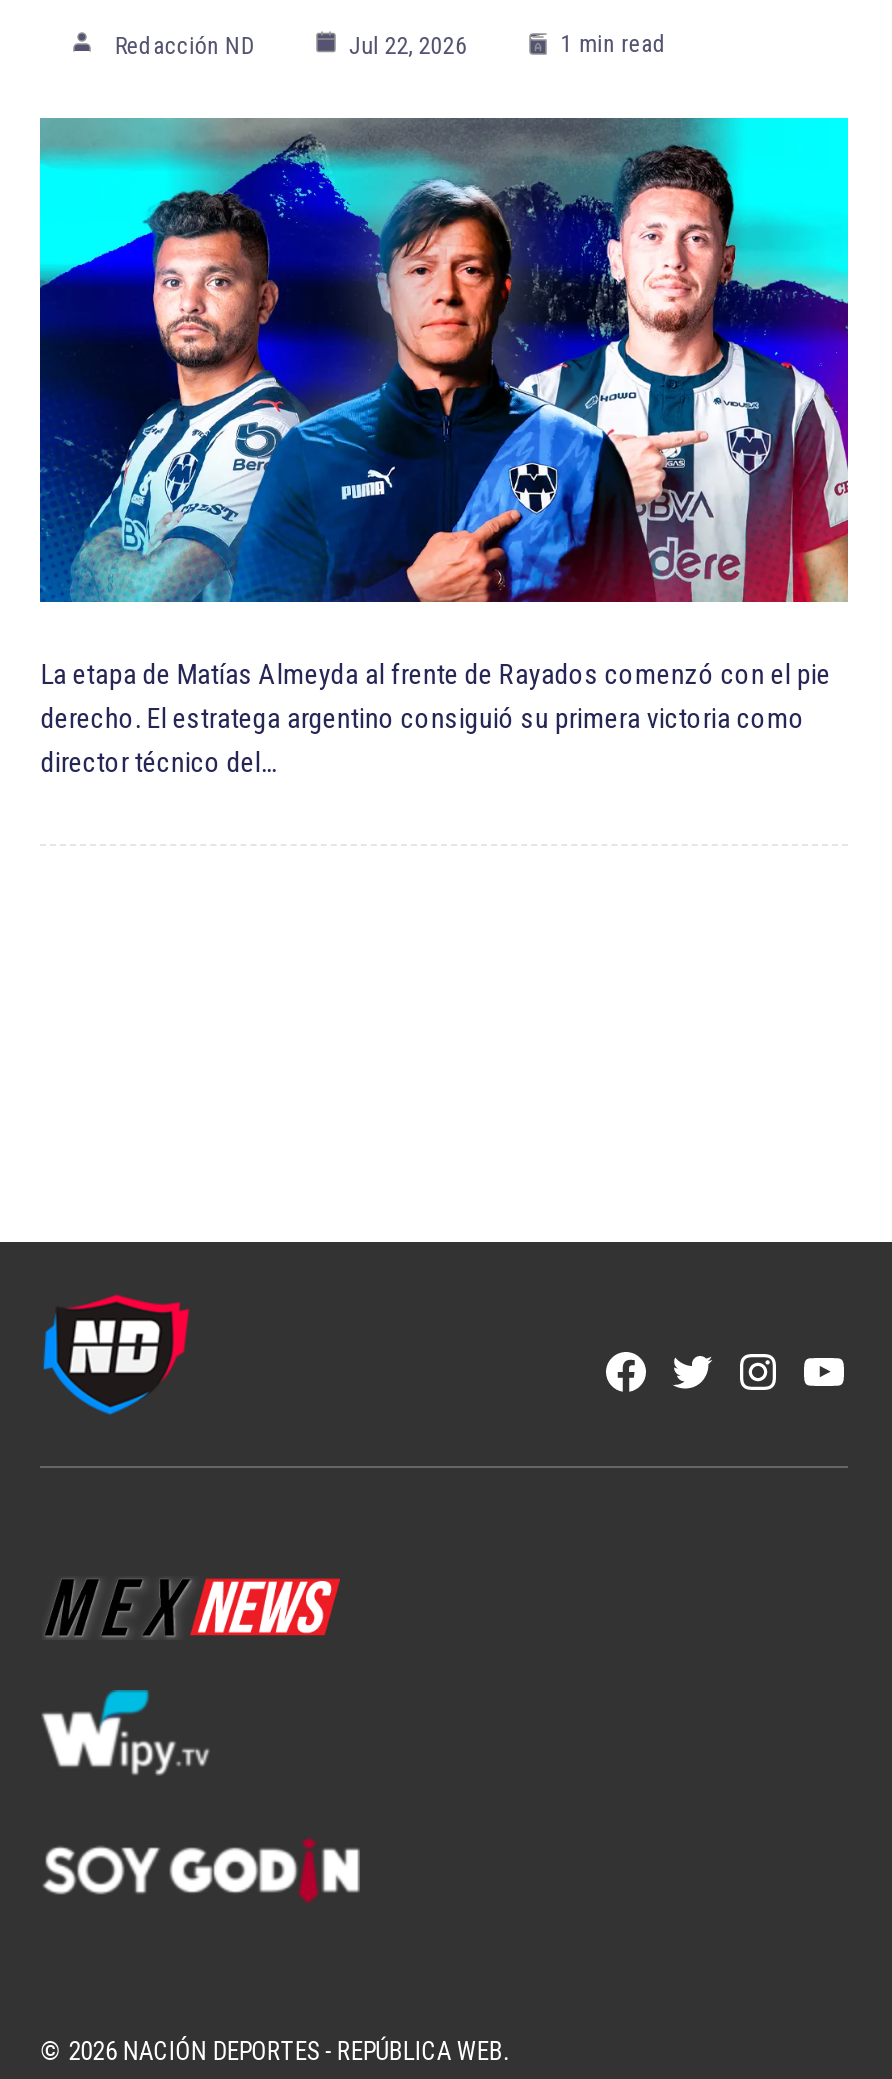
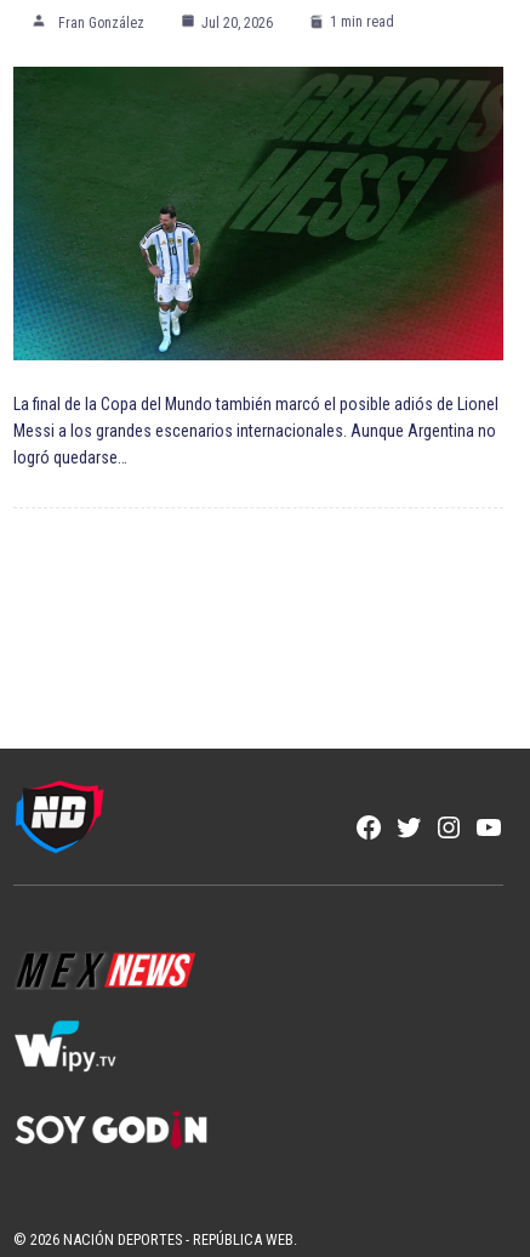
- Redacción ND
- Jul 22, 2026
+ Fran González
+ Jul 20, 2026

- [image]
- La etapa de Matías Almeyda al frente de Rayados comenzó con el pie
- derecho. El estratega argentino consiguió su primera victoria como
- director técnico del…
+ [image]
+ La final de la Copa del Mundo también marcó el posible adiós de Lionel
+ Messi a los grandes escenarios internacionales. Aunque Argentina no
+ logró quedarse…
